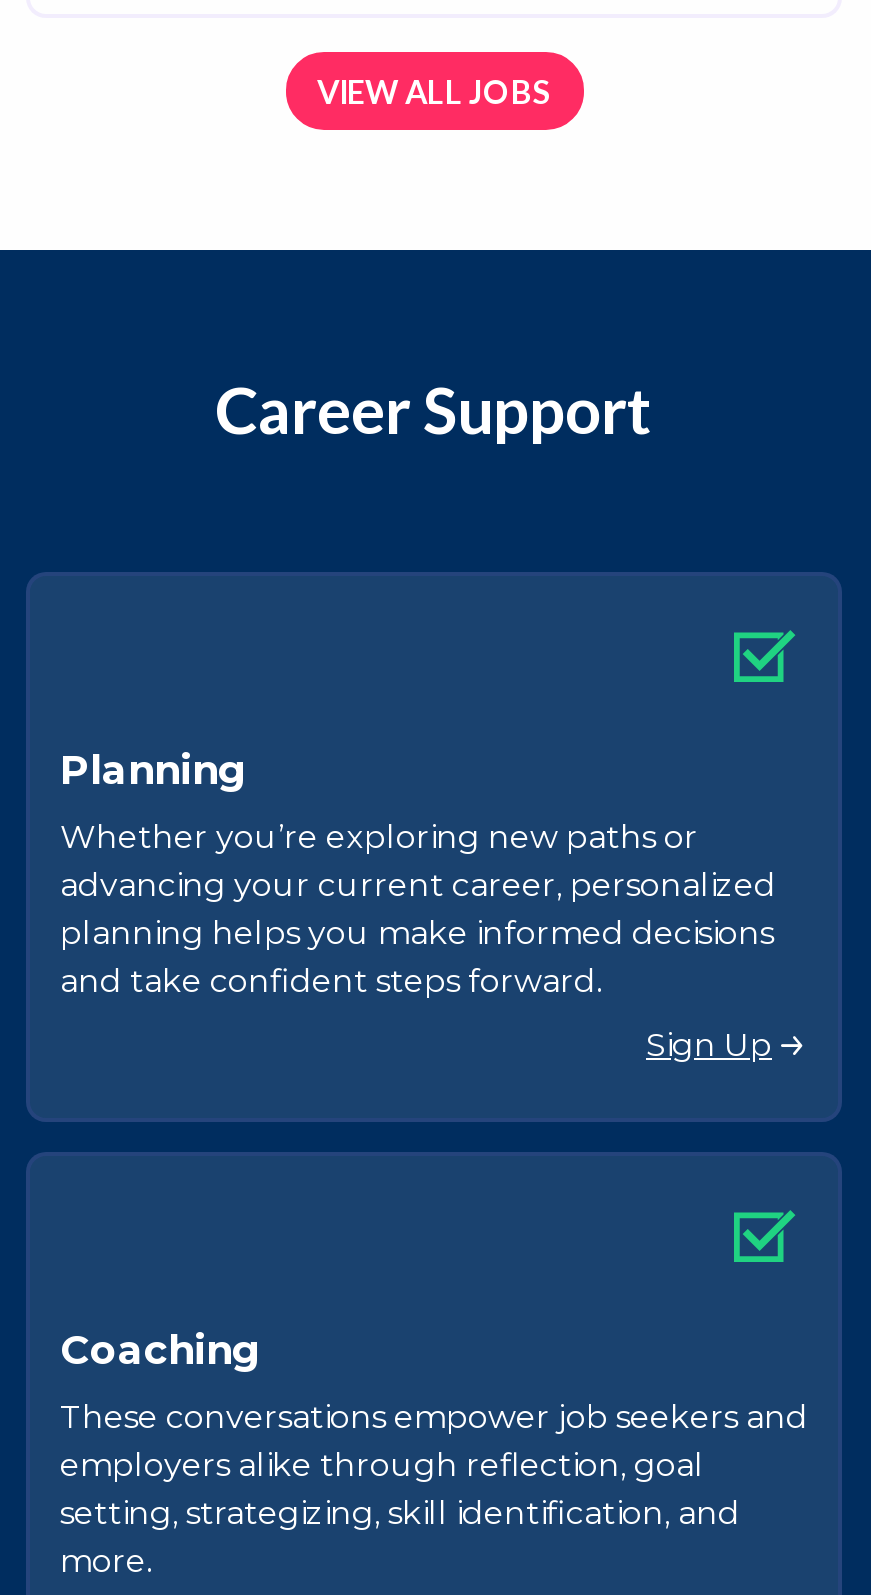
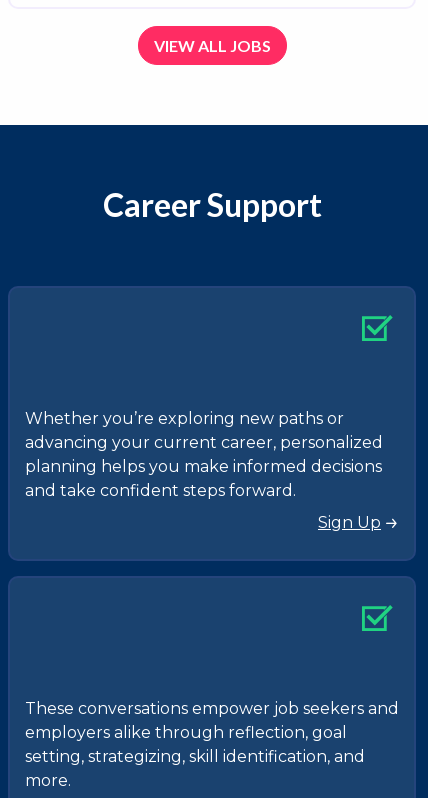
- Planning

- Coaching
